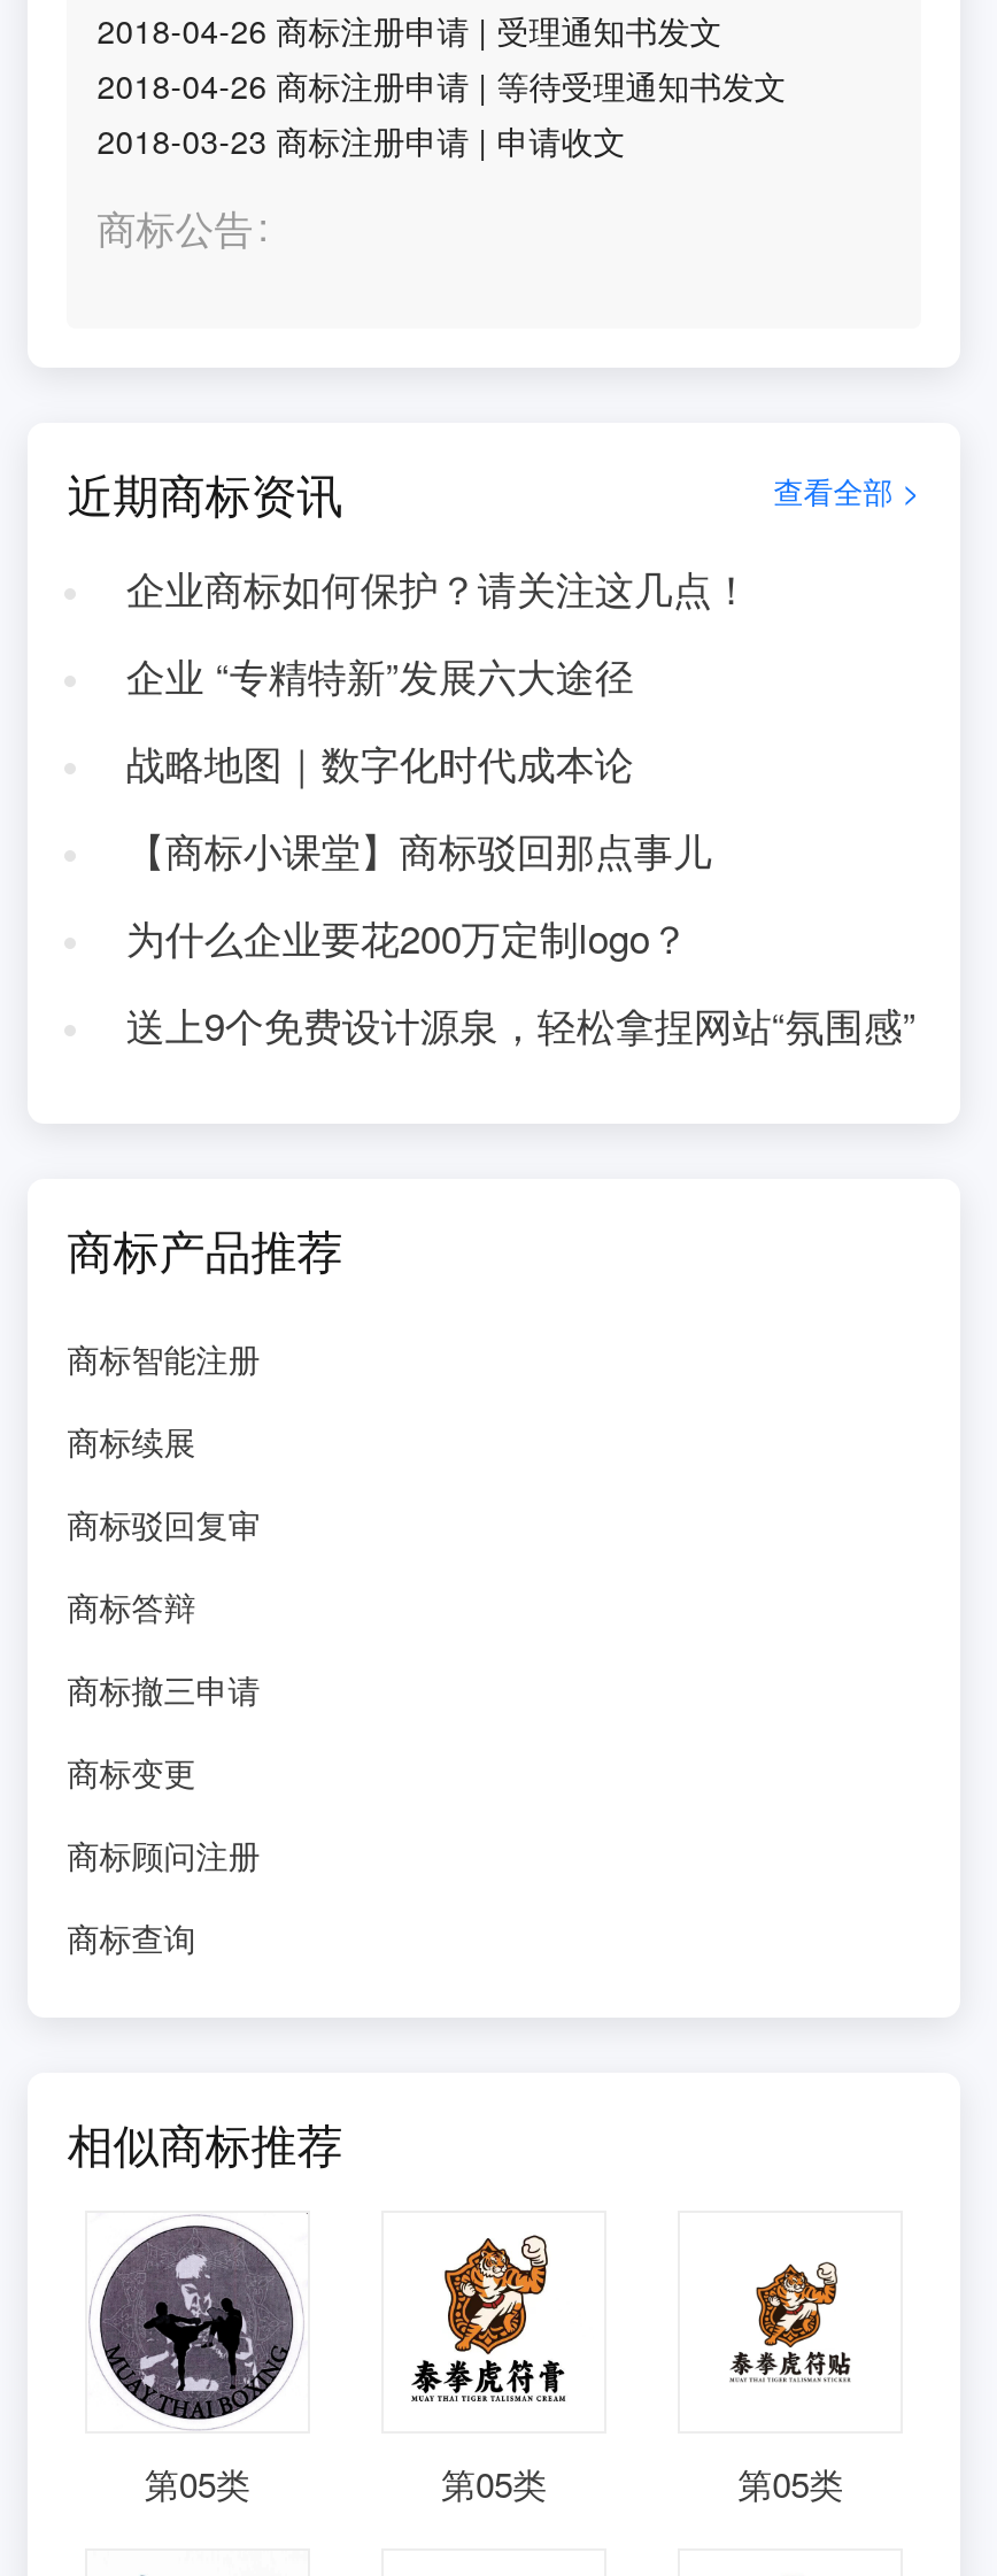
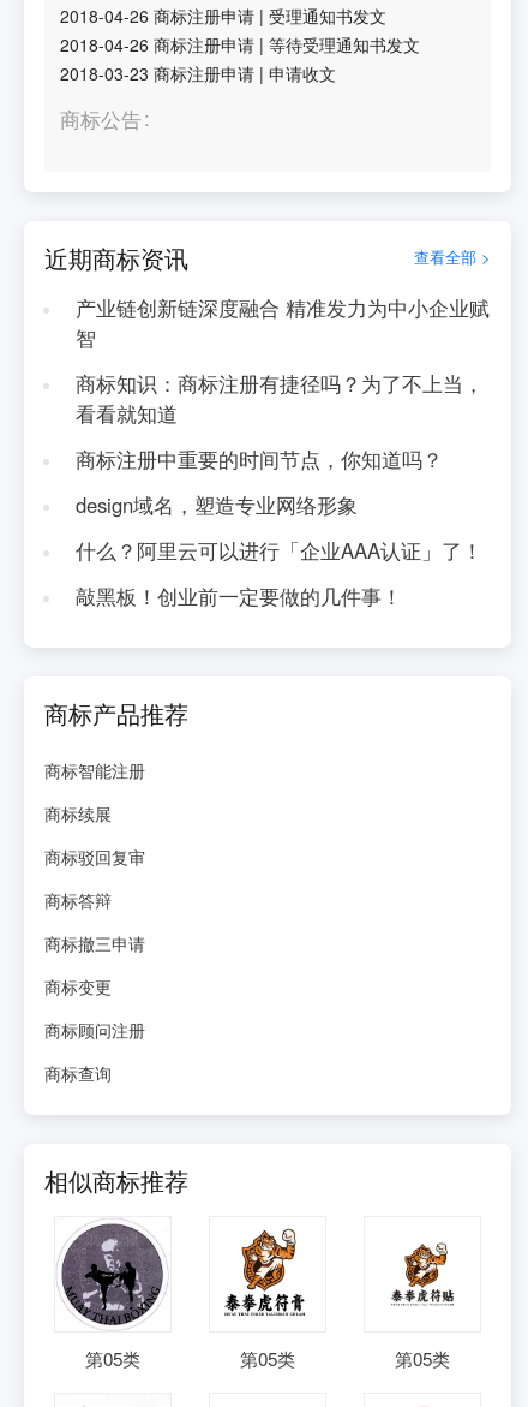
- 企业商标如何保护？请关注这几点！
+ 产业链创新链深度融合 精准发力为中小企业赋
+ 智

- 企业 “专精特新”发展六大途径
+ 商标知识：商标注册有捷径吗？为了不上当，
+ 看看就知道

- 战略地图｜数字化时代成本论
+ 商标注册中重要的时间节点，你知道吗？

- 【商标小课堂】商标驳回那点事儿
+ design域名，塑造专业网络形象

- 为什么企业要花200万定制logo？
+ 什么？阿里云可以进行「企业AAA认证」了！

- 送上9个免费设计源泉，轻松拿捏网站“氛围感”
+ 敲黑板！创业前一定要做的几件事！
